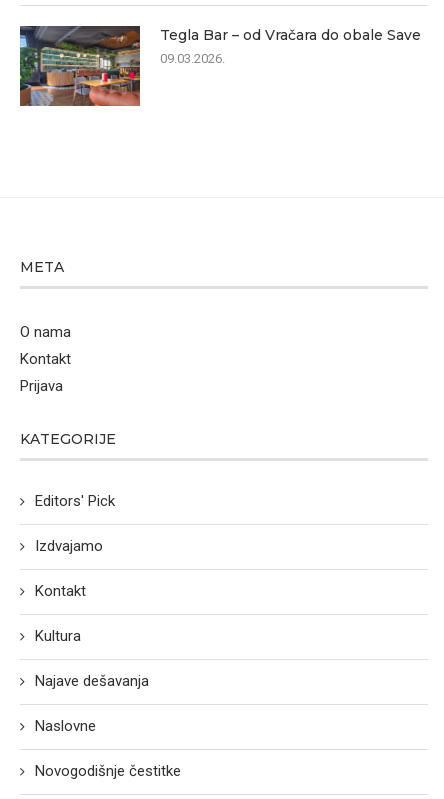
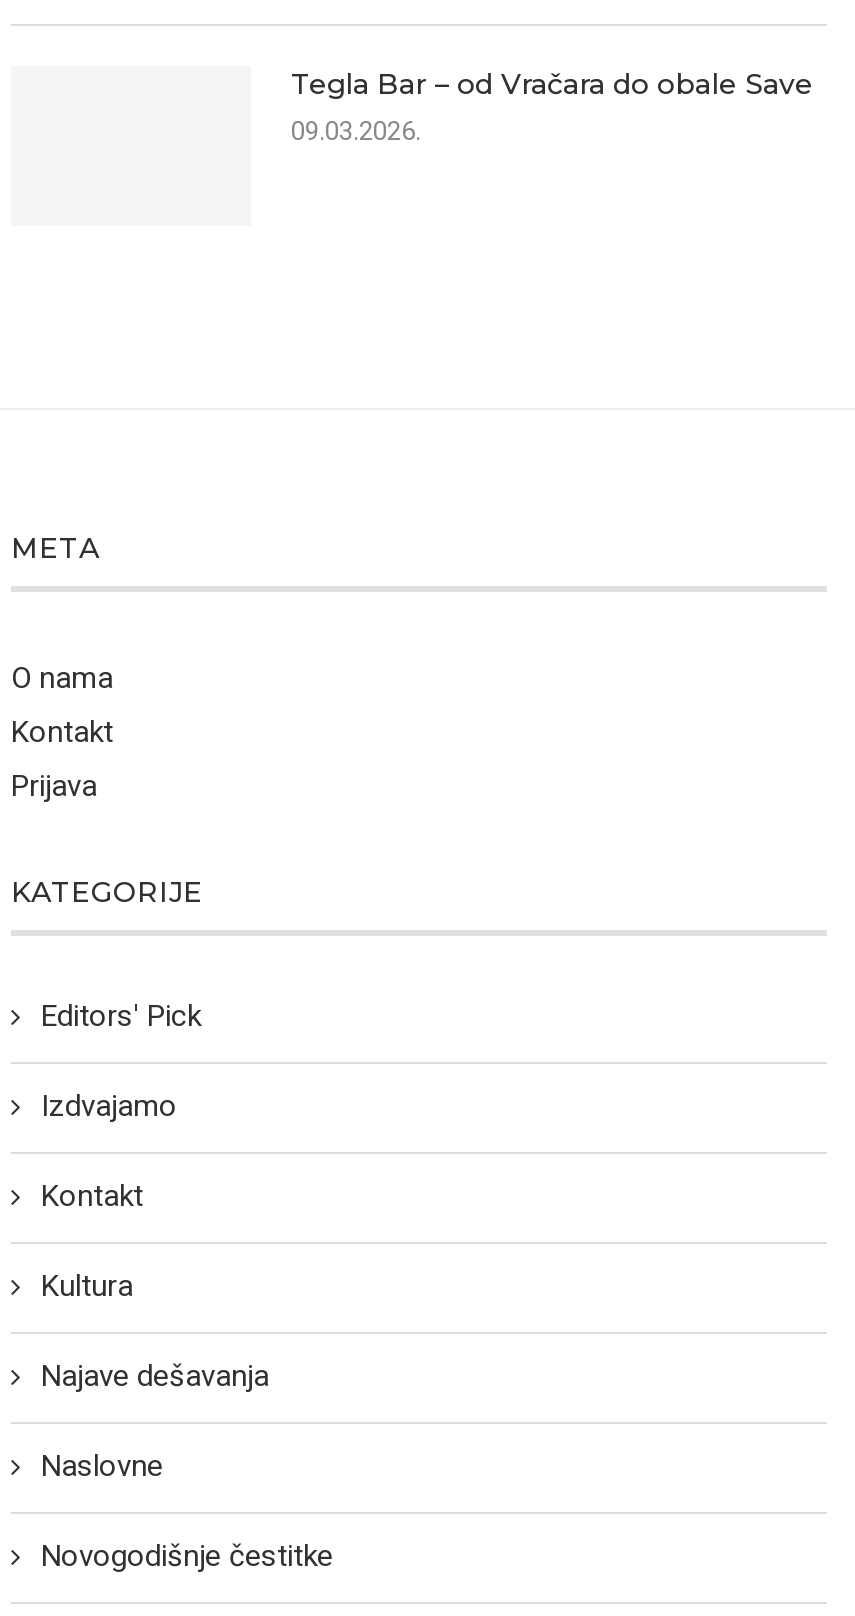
- [image]
